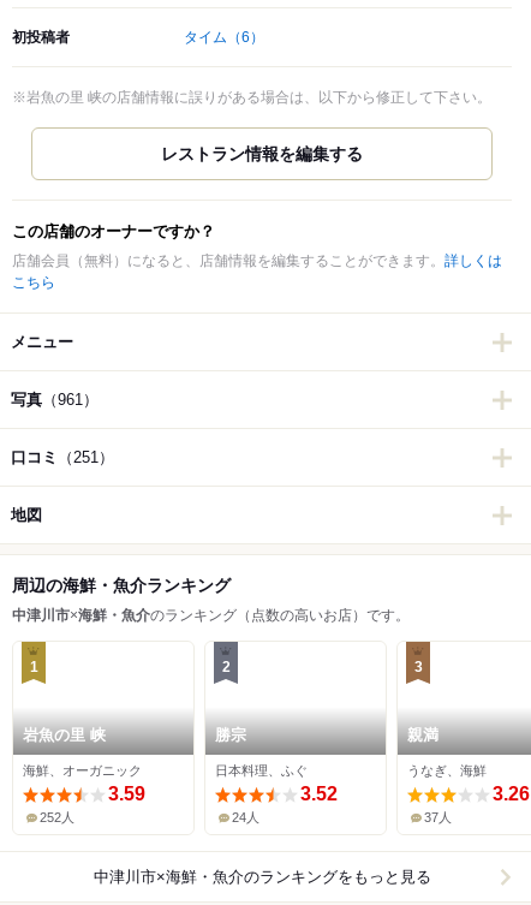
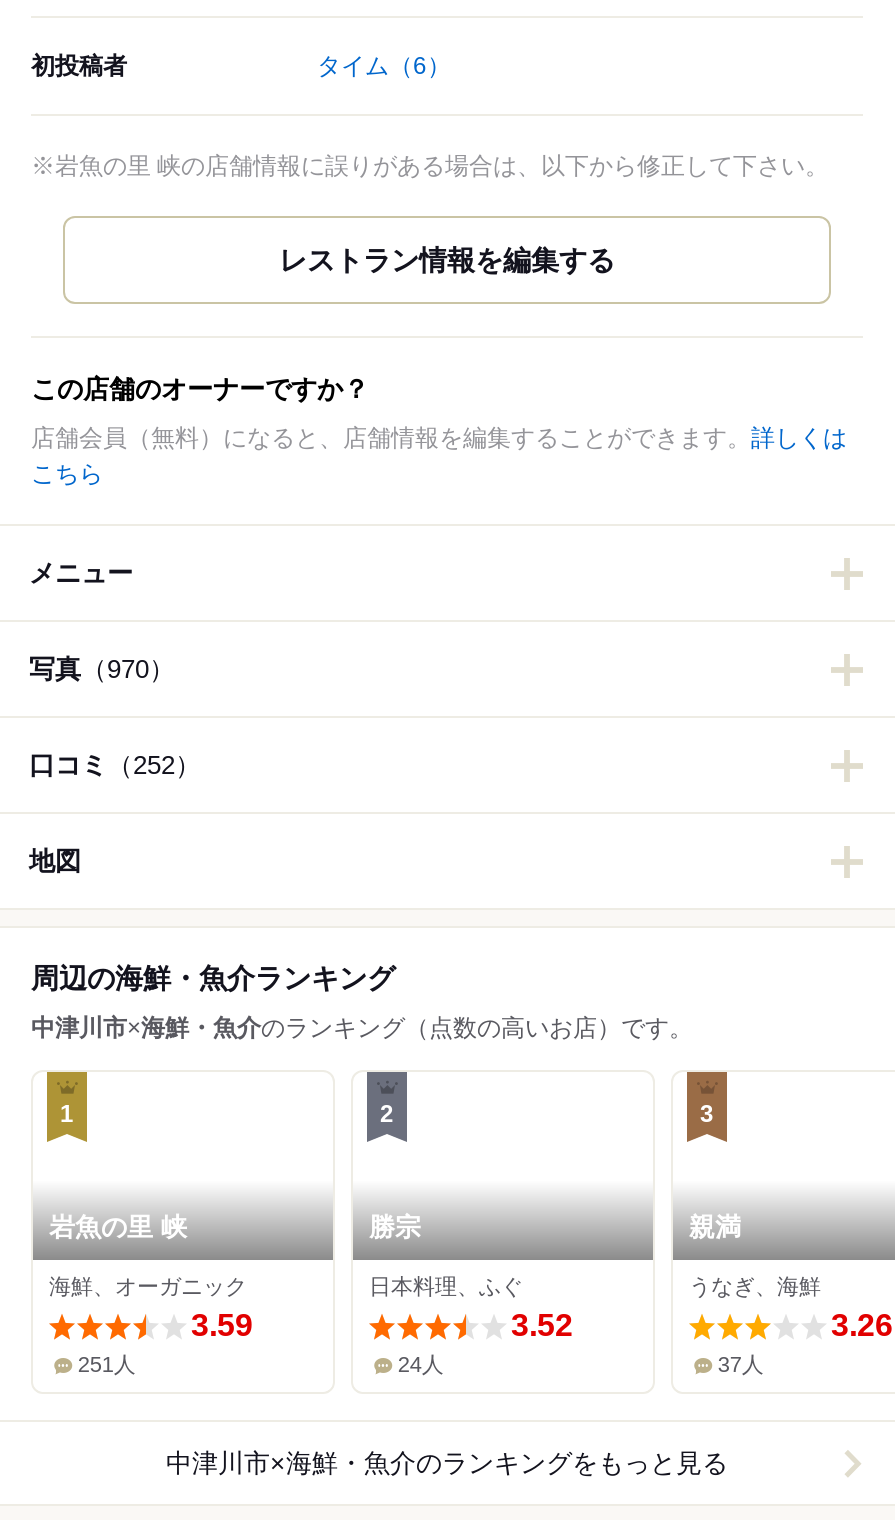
- 写真（961）
+ 写真（970）

- 口コミ（251）
+ 口コミ（252）

- 252人
+ 251人
